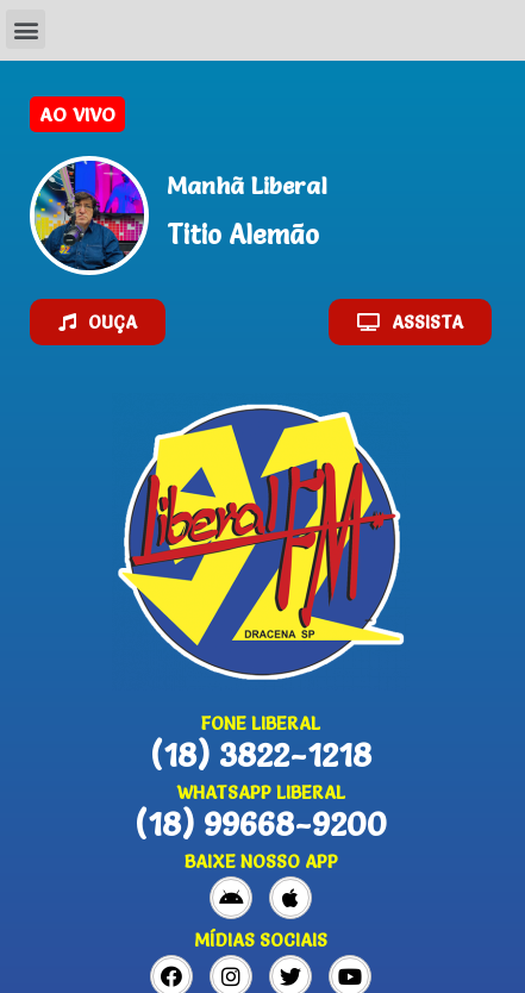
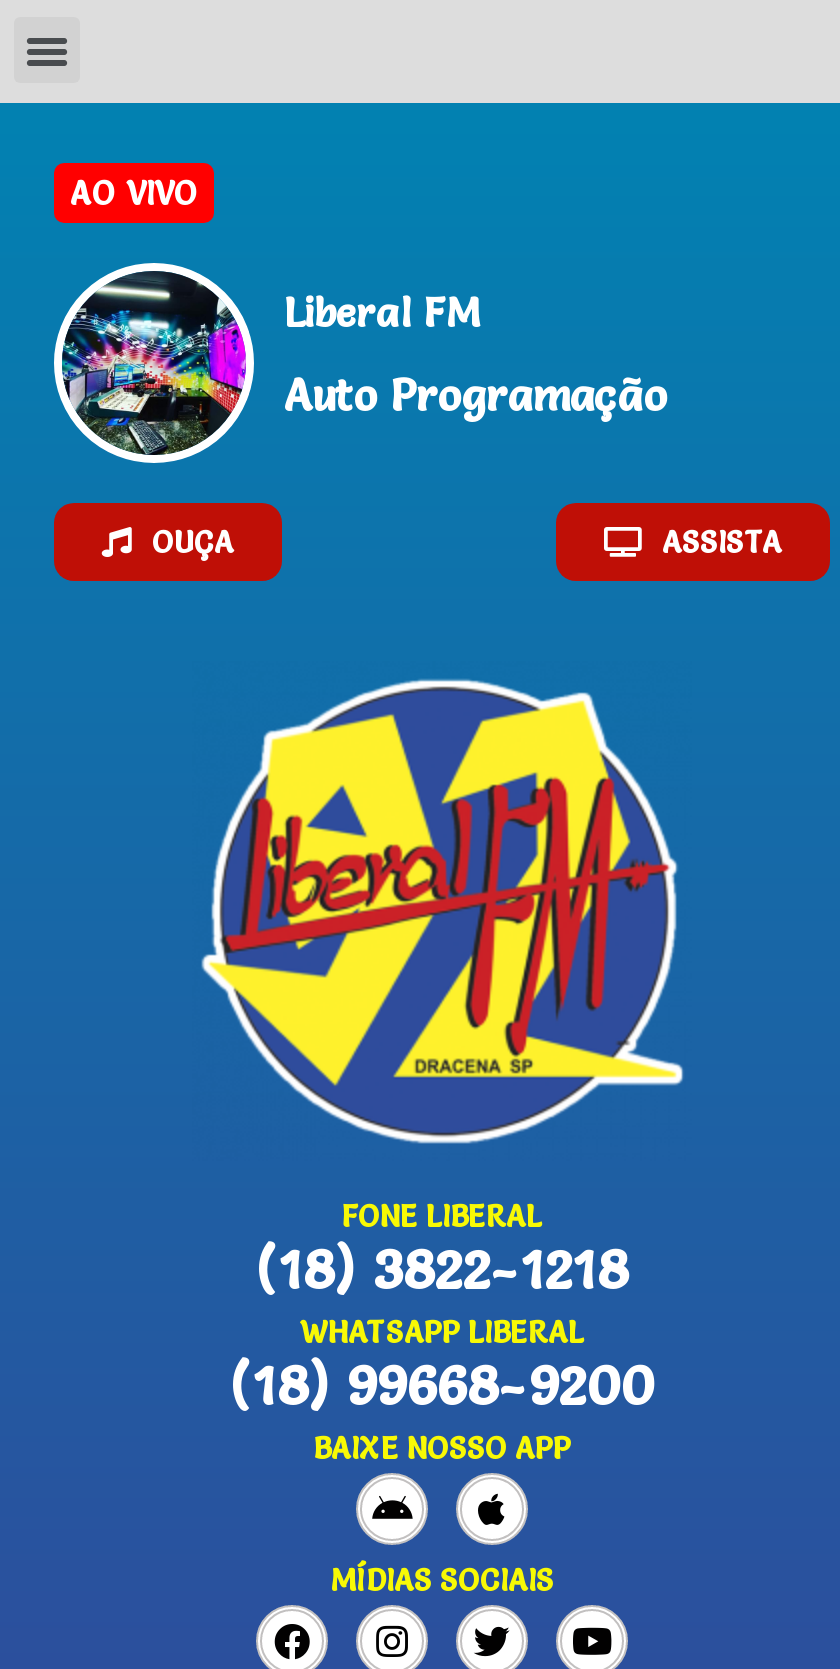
- [image]
- Manhã Liberal
- Titio Alemão
+ [image]
+ AO VIVO
+ Liberal FM
+ Auto Programação
